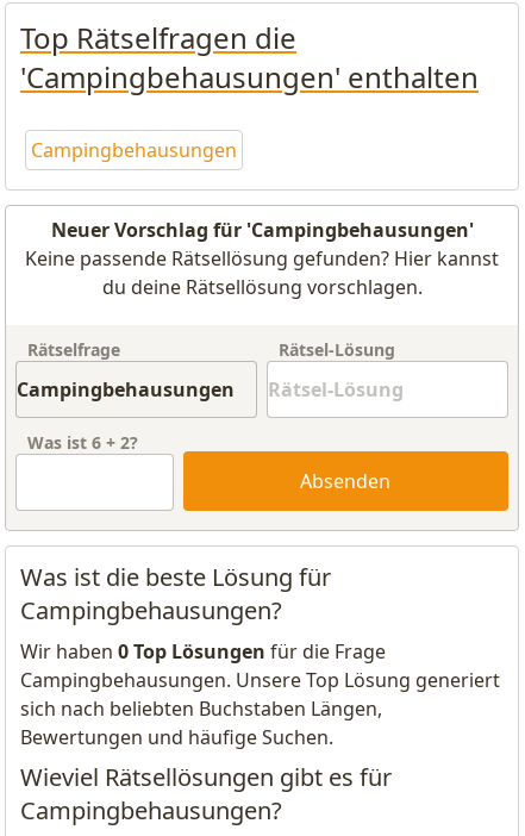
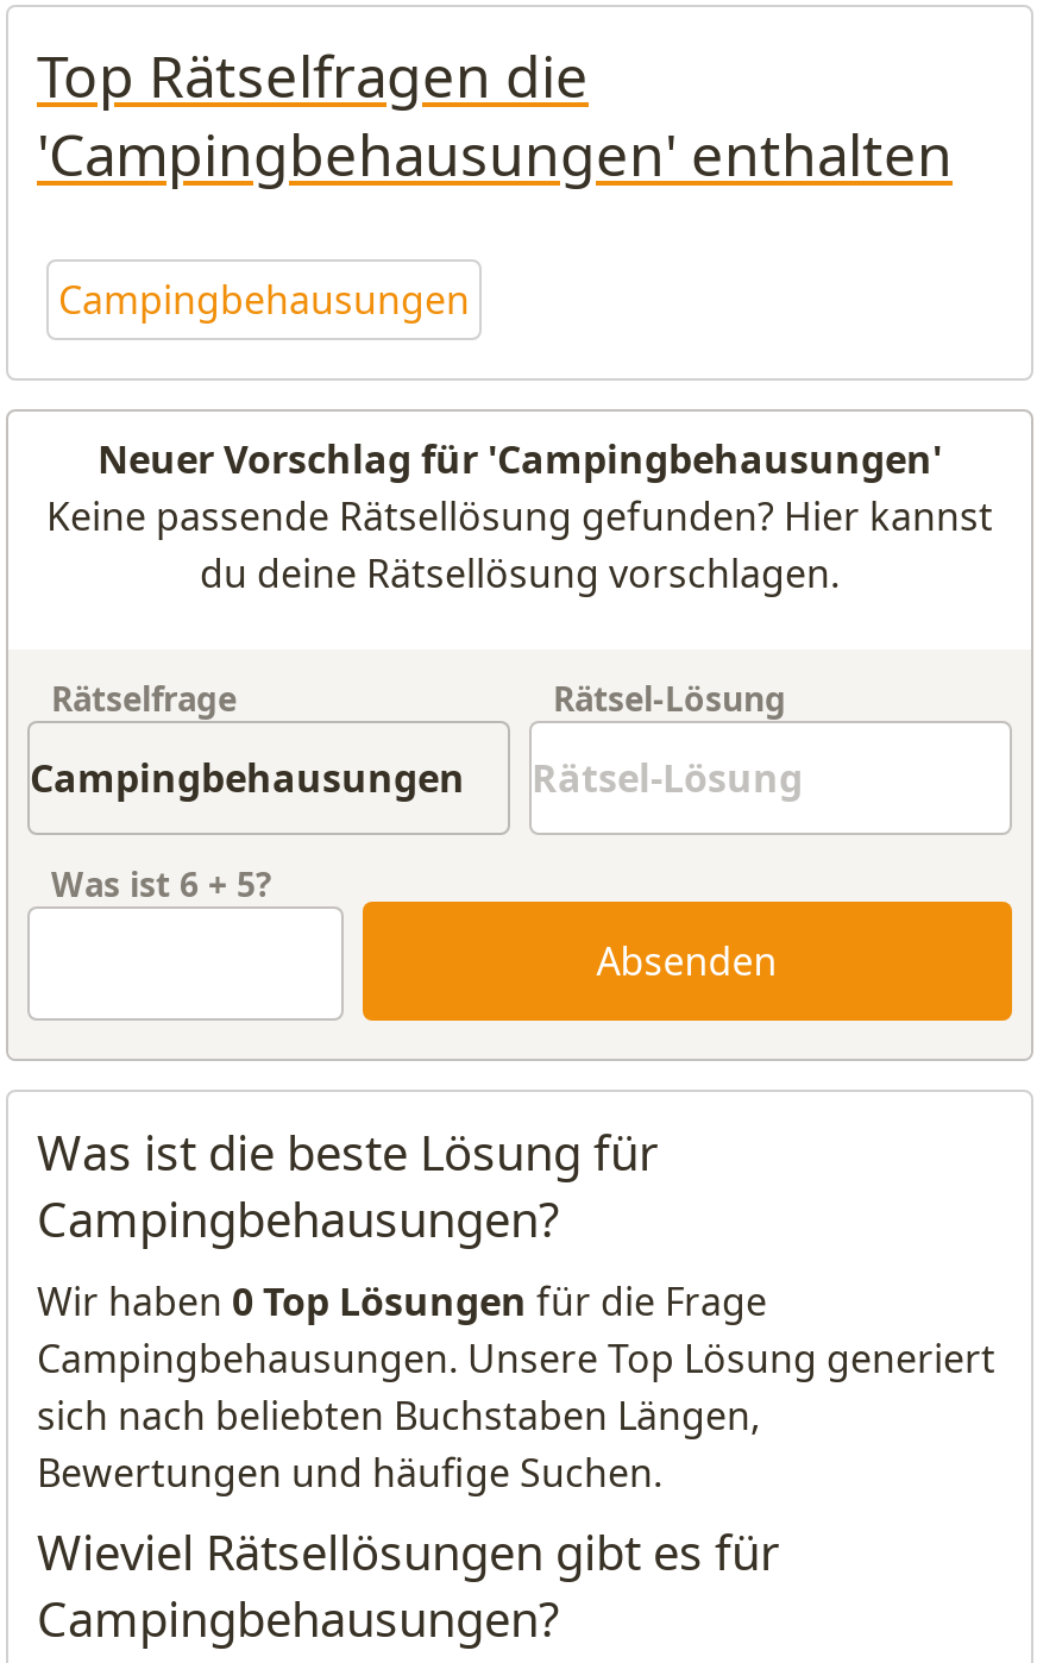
- Was ist 6 + 2?
+ Was ist 6 + 5?
